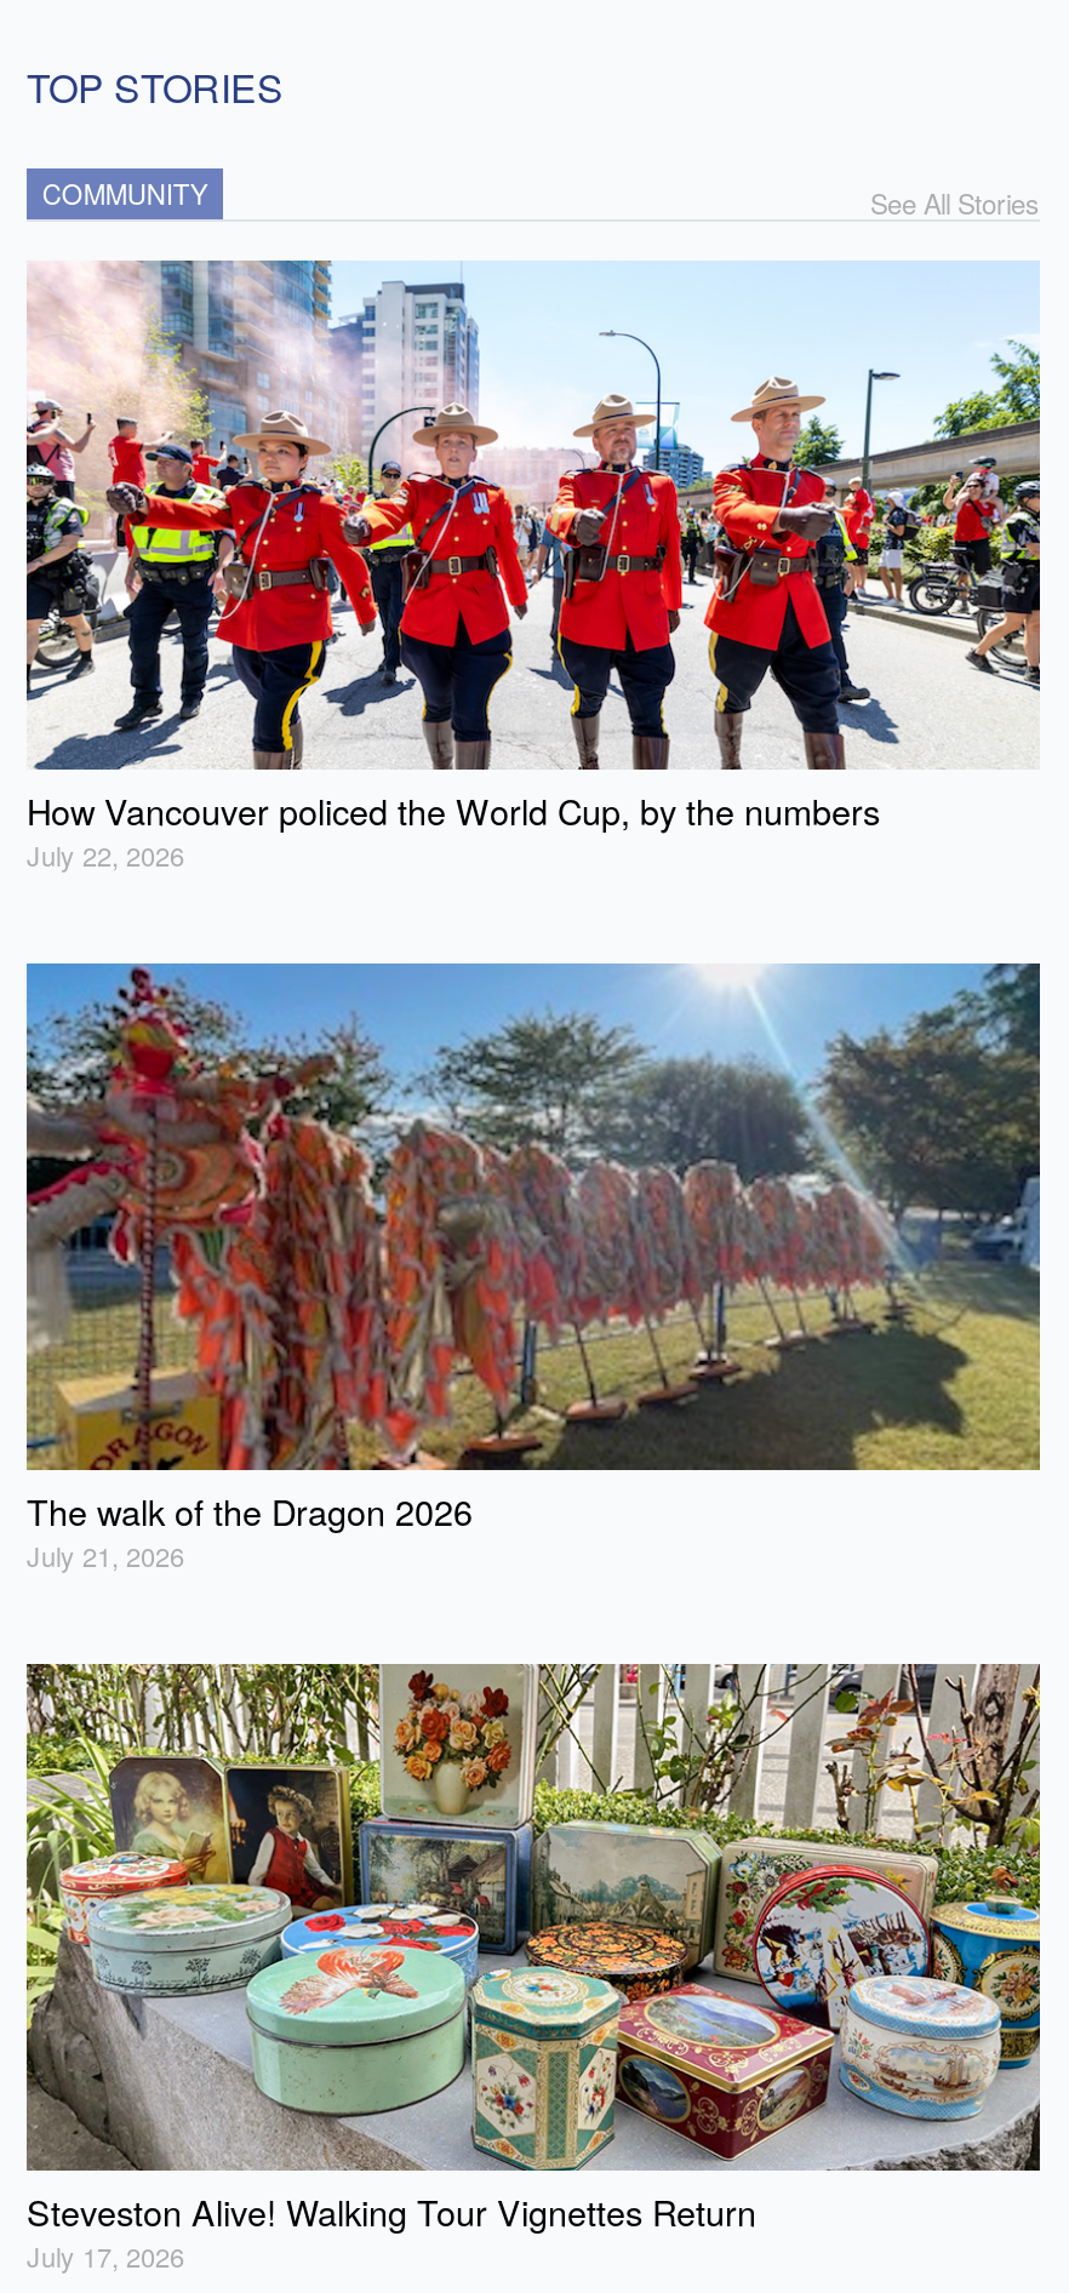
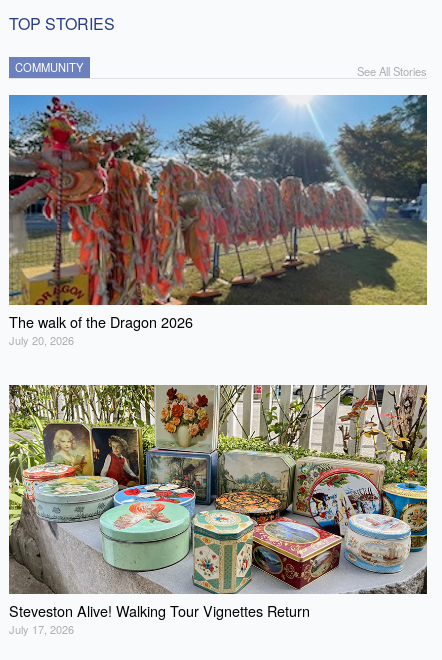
- [image]
- How Vancouver policed the World Cup, by the numbers
- July 22, 2026

- July 21, 2026
+ July 20, 2026
